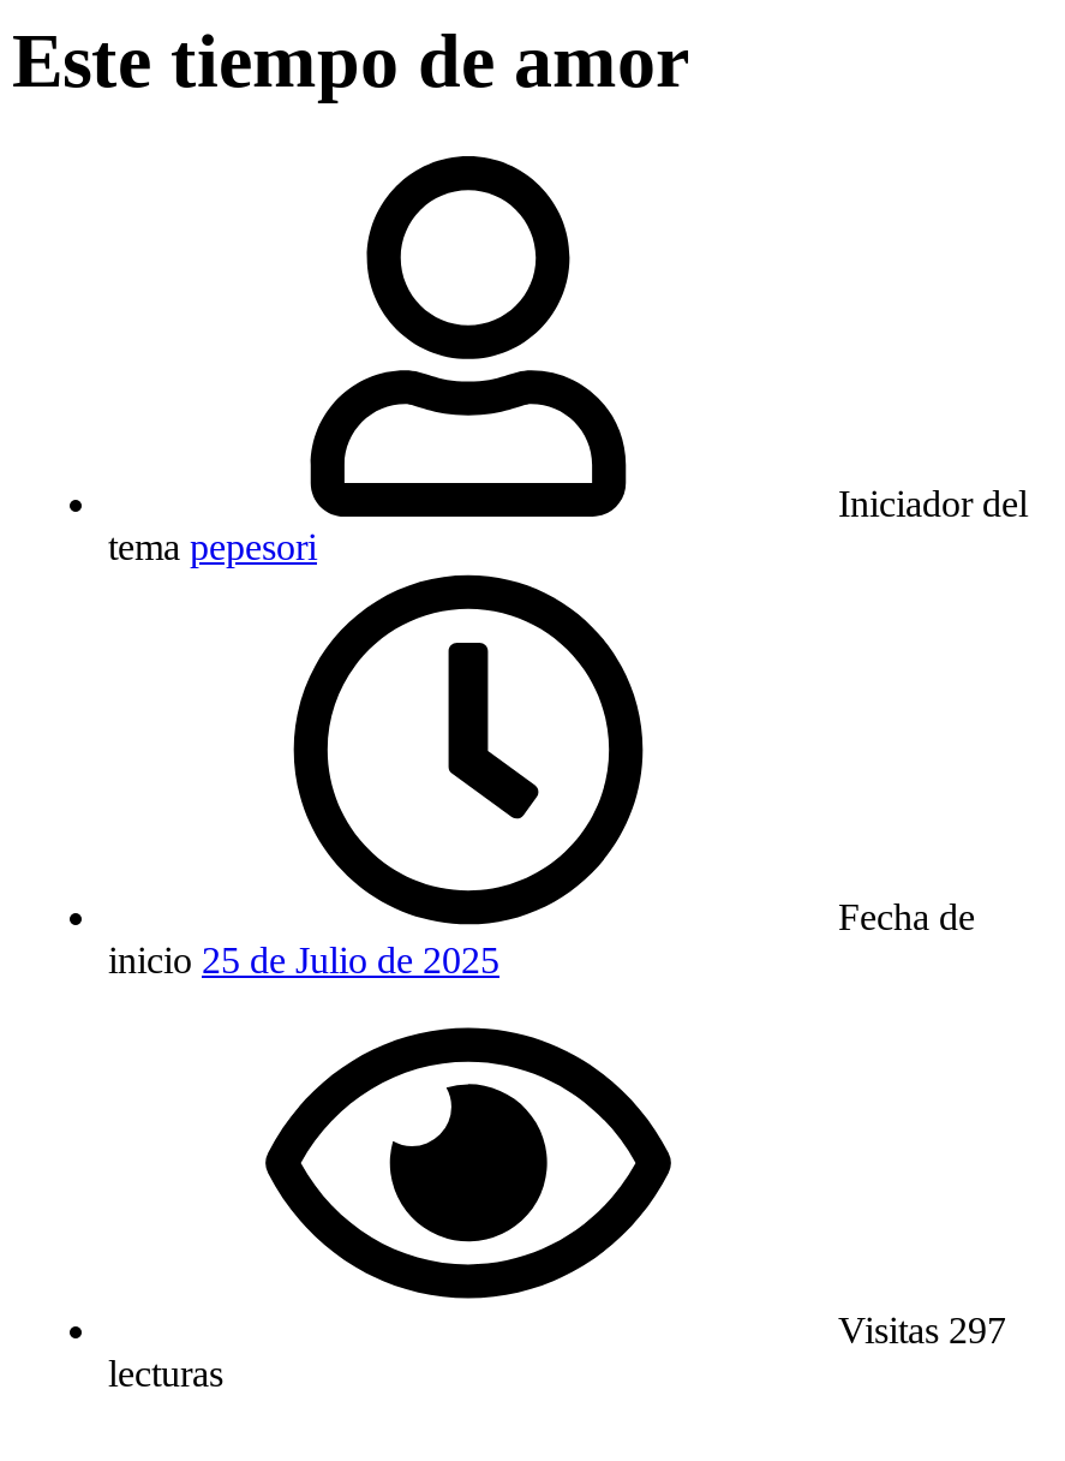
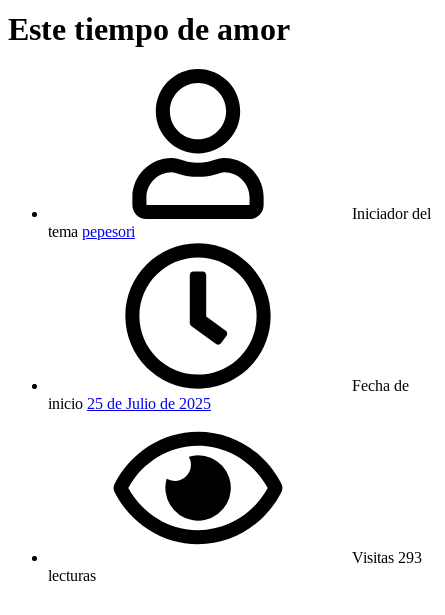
- Visitas 297
+ Visitas 293
